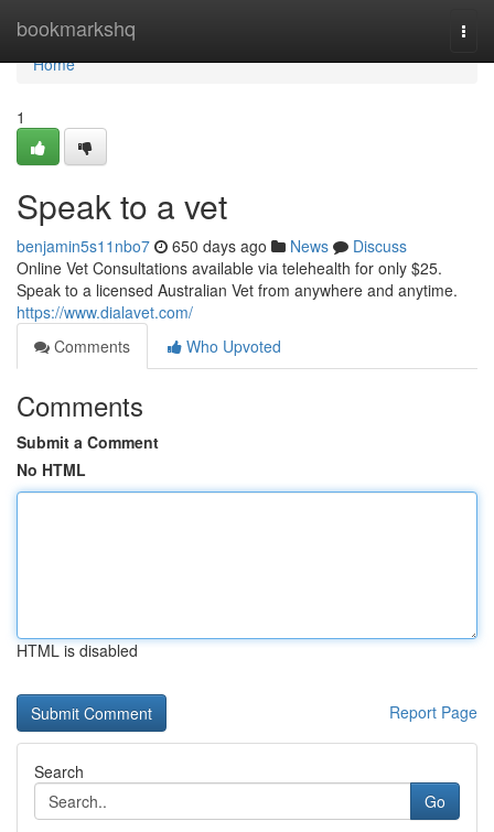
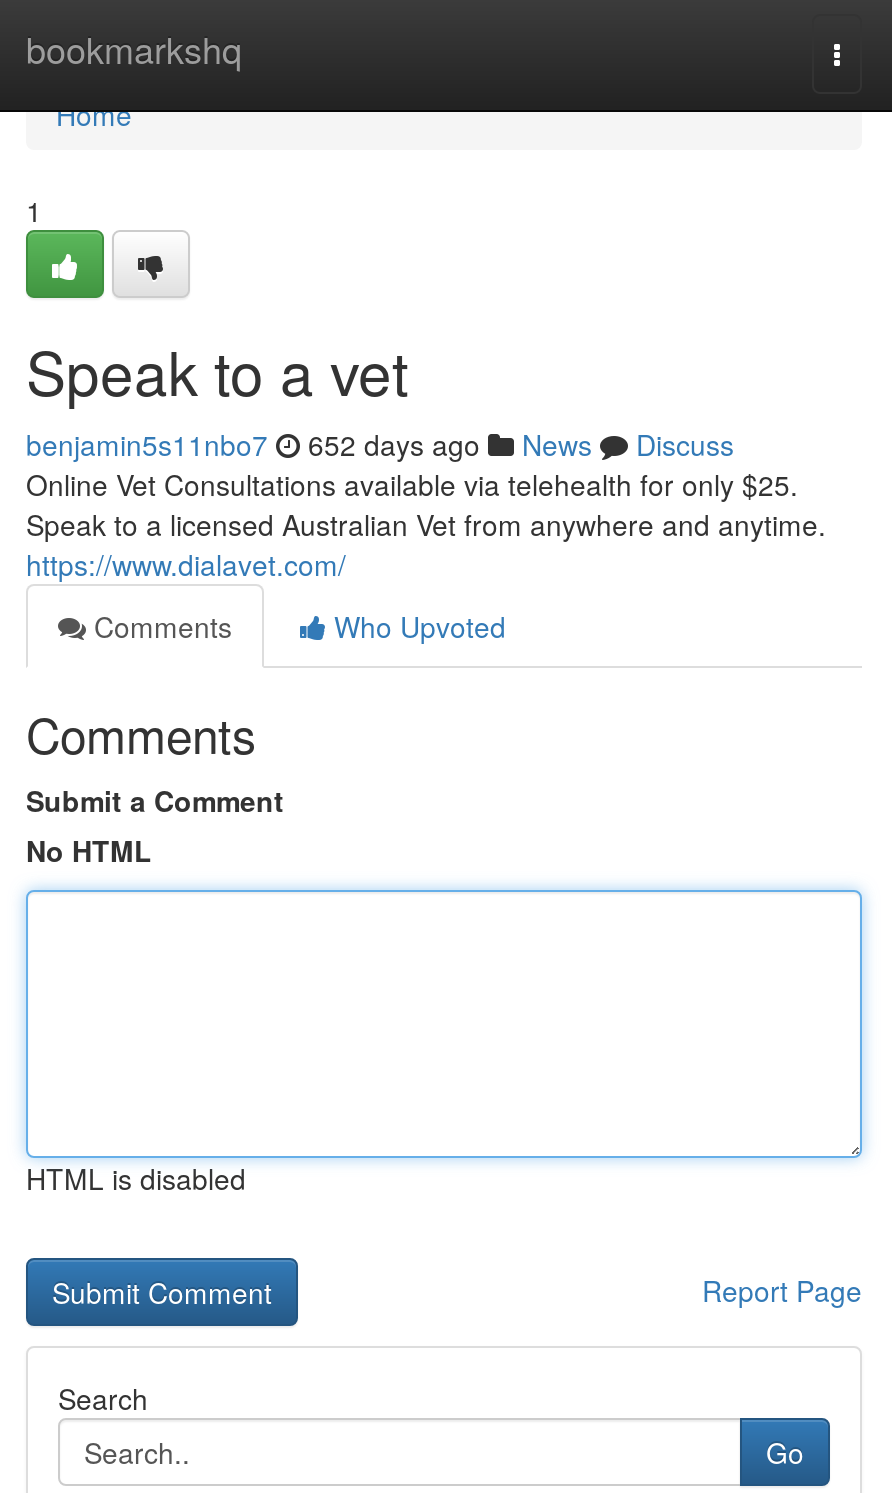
- benjamin5s11nbo7 650 days ago News Discuss
+ benjamin5s11nbo7 652 days ago News Discuss
